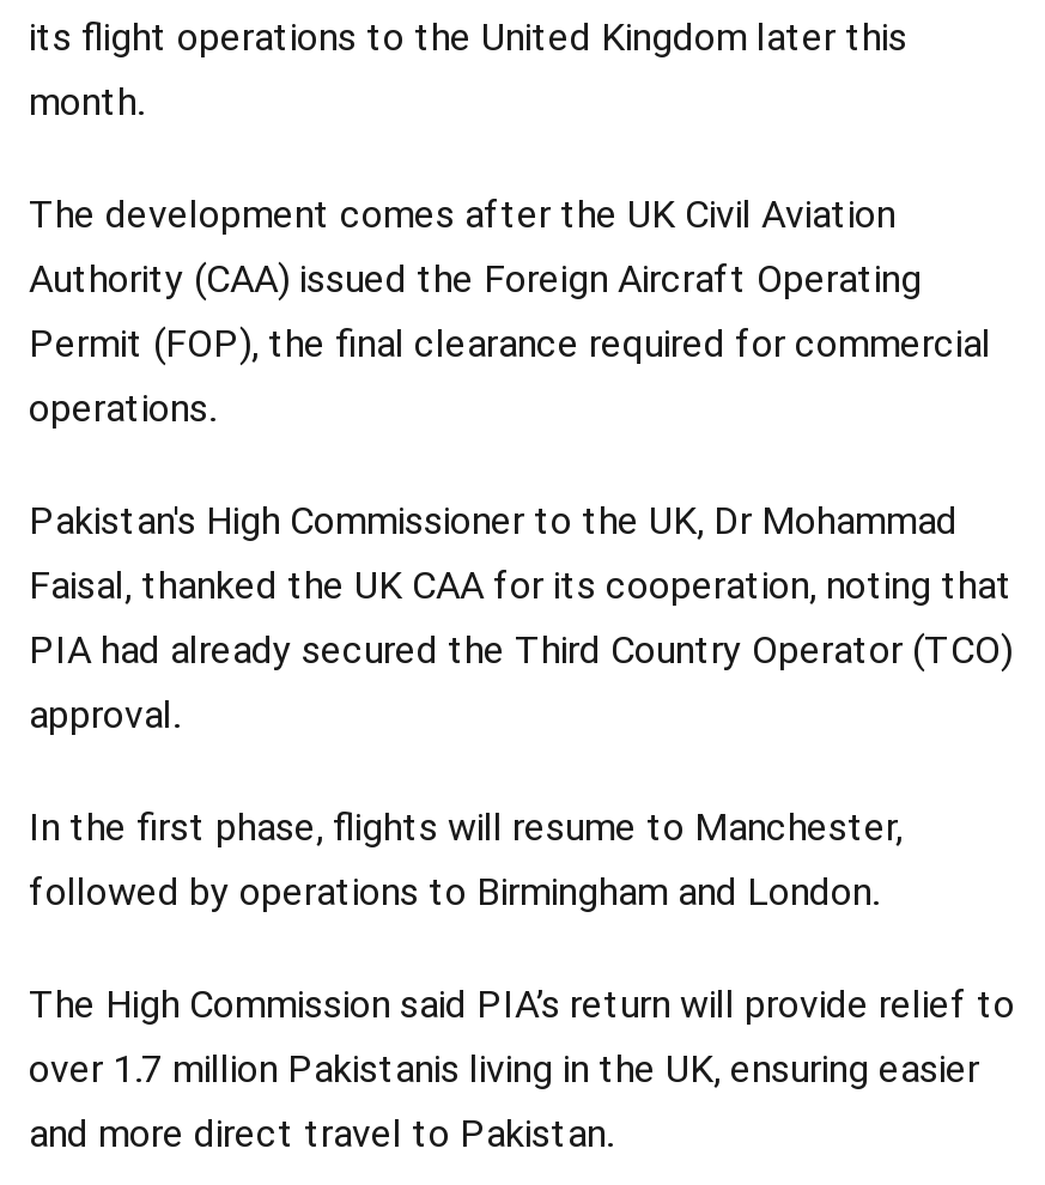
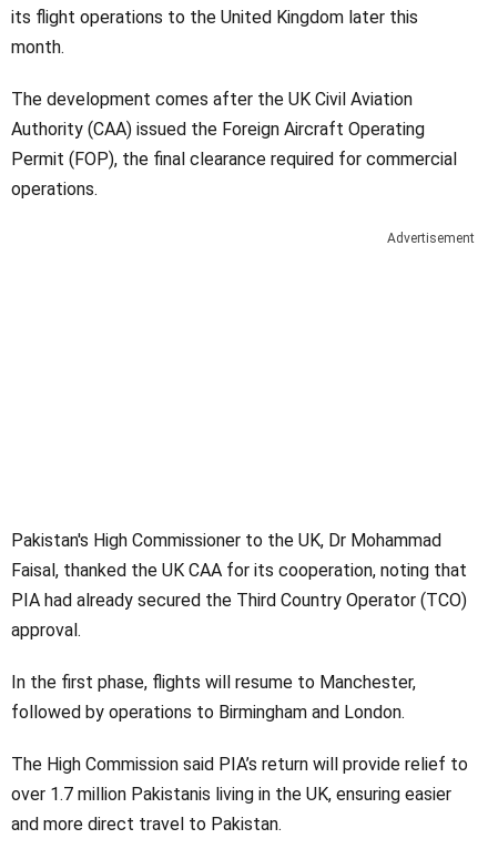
+ Advertisement
